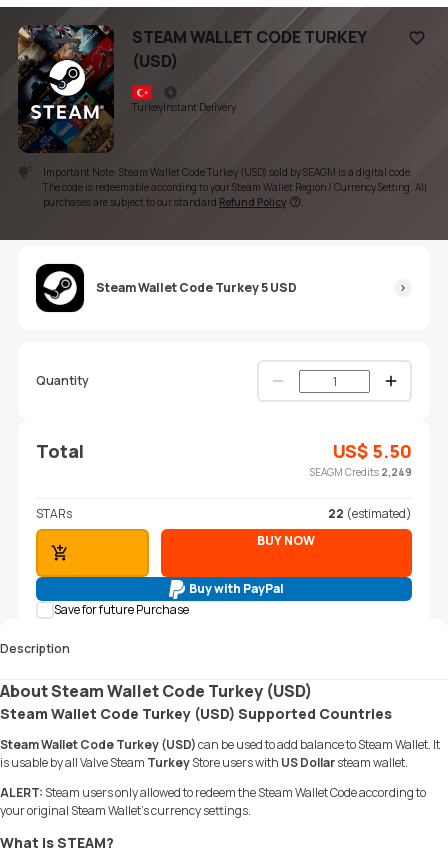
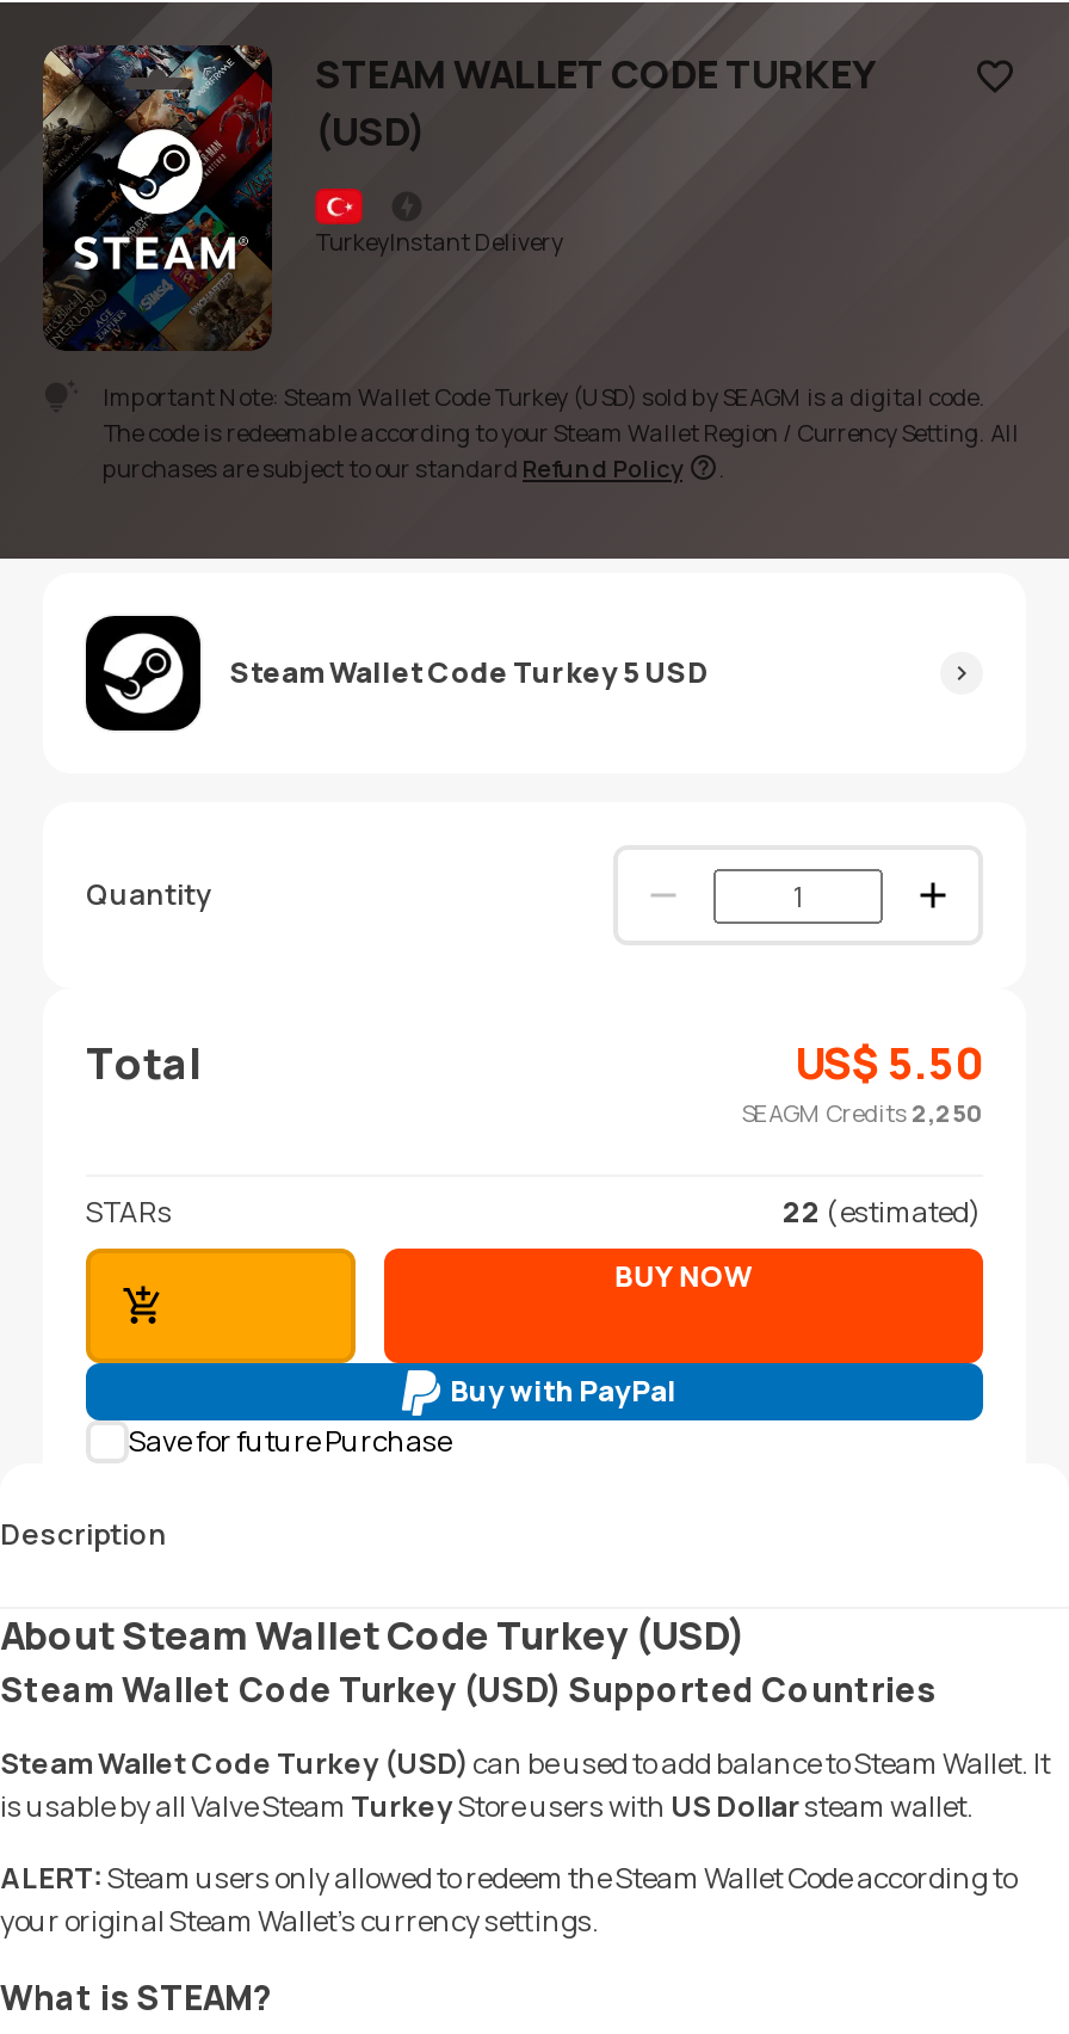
- SEAGM Credits 2,249
+ SEAGM Credits 2,250
